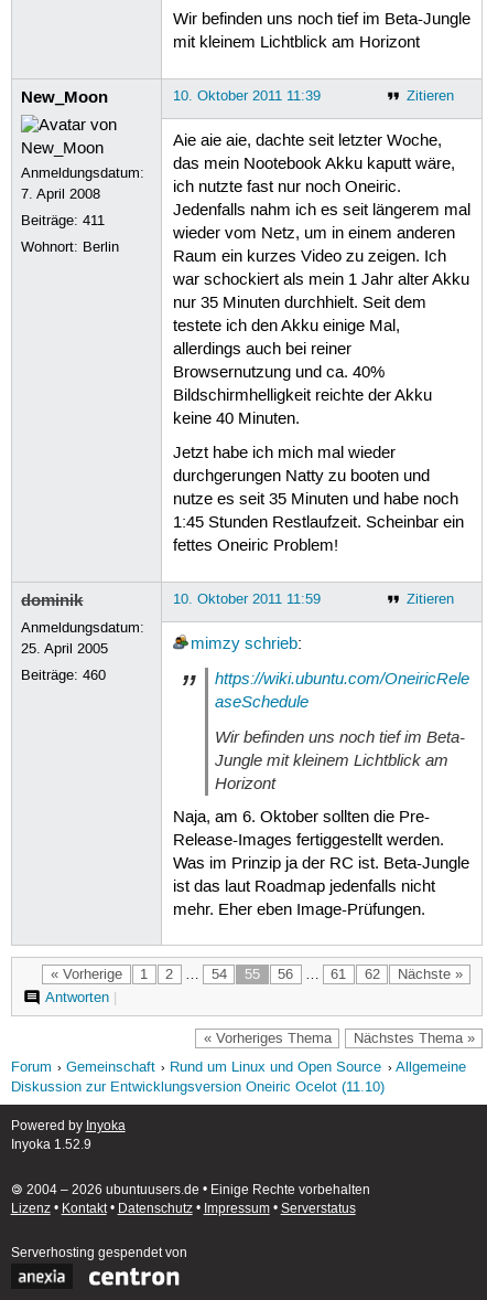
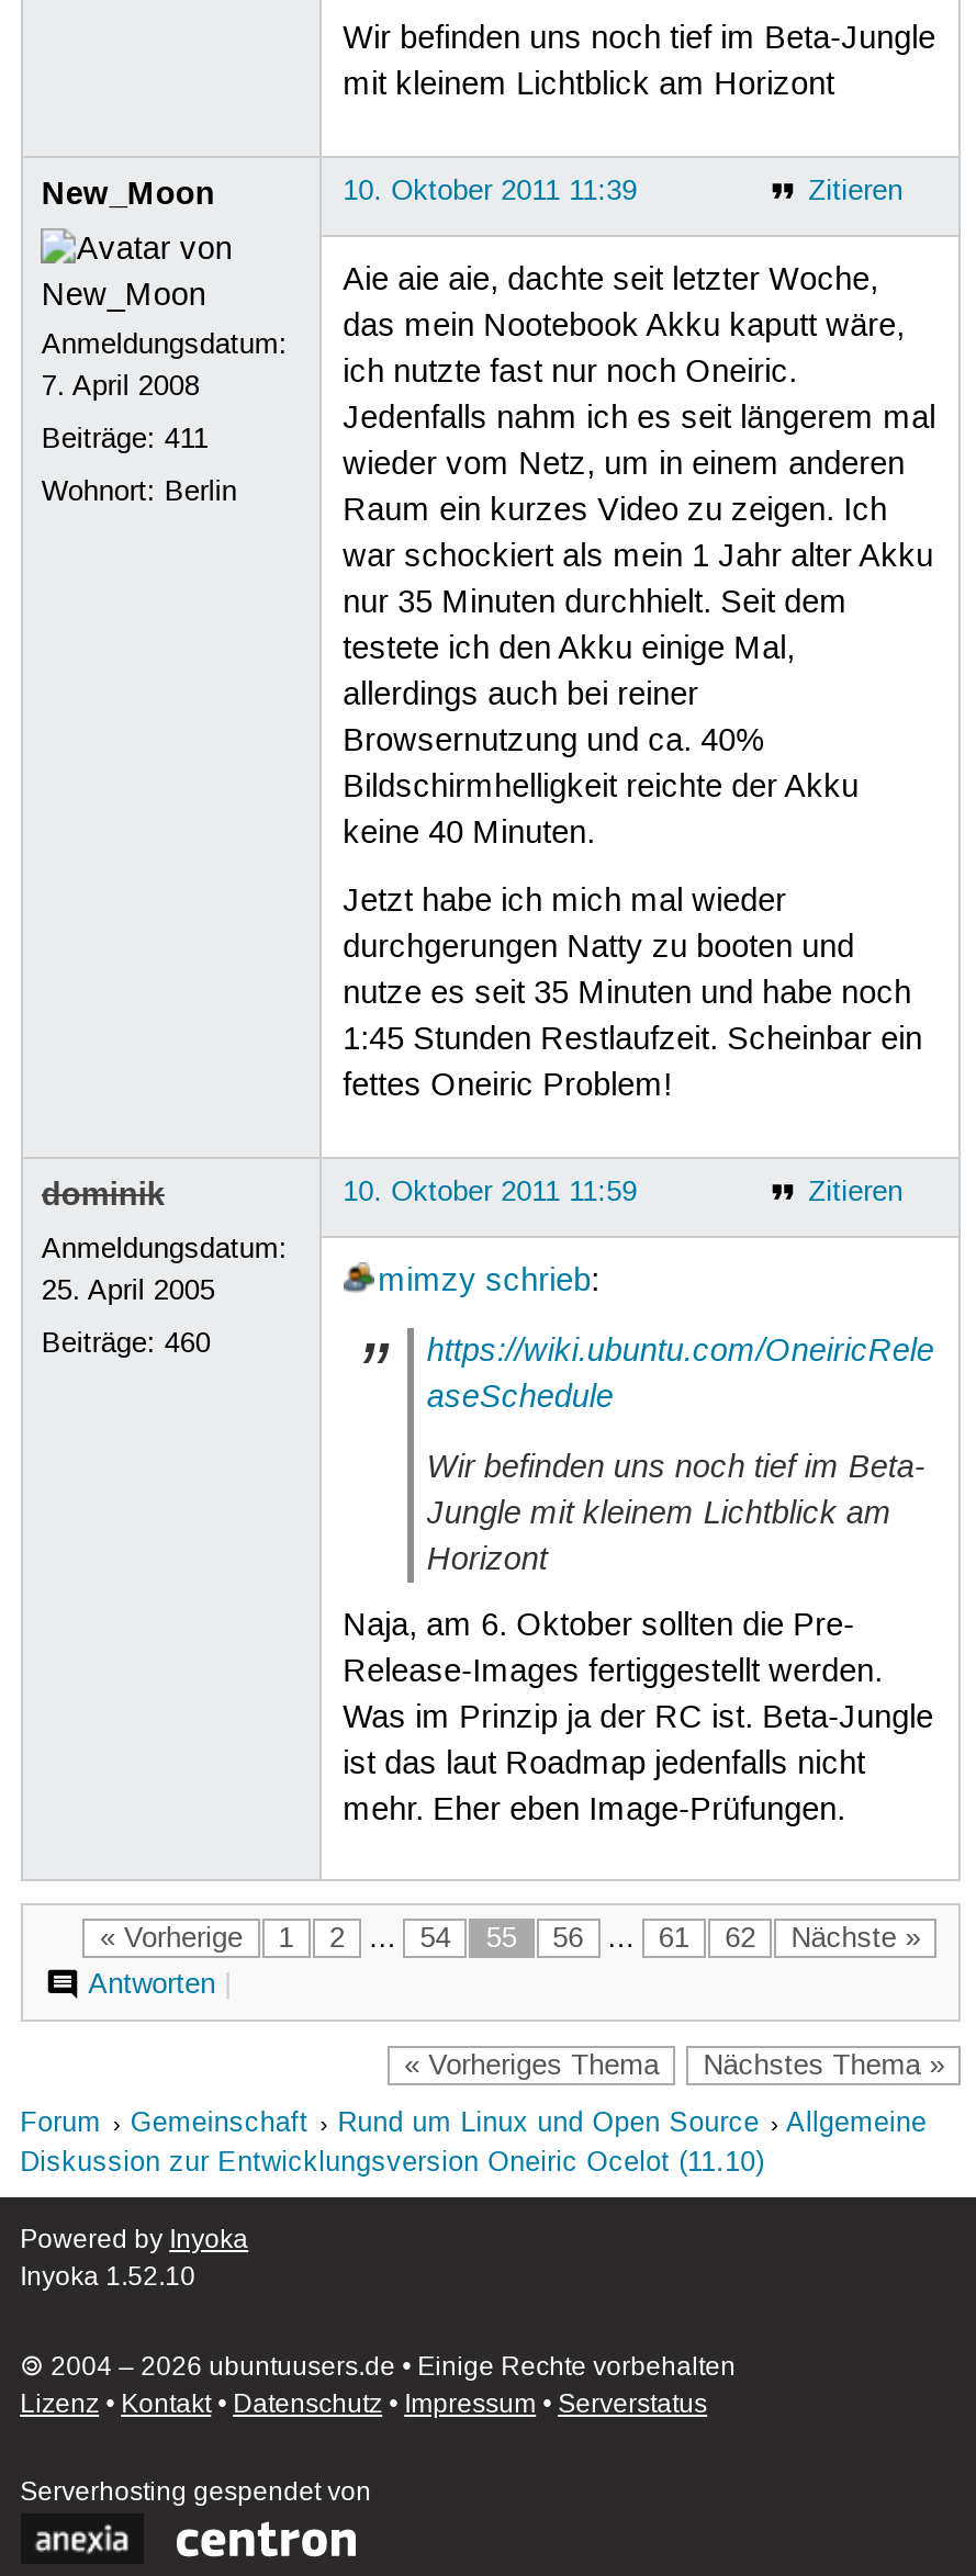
- Inyoka 1.52.9
+ Inyoka 1.52.10
